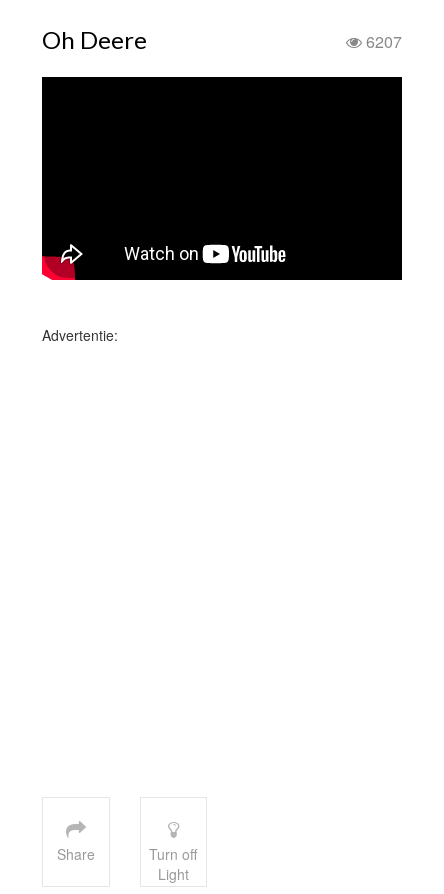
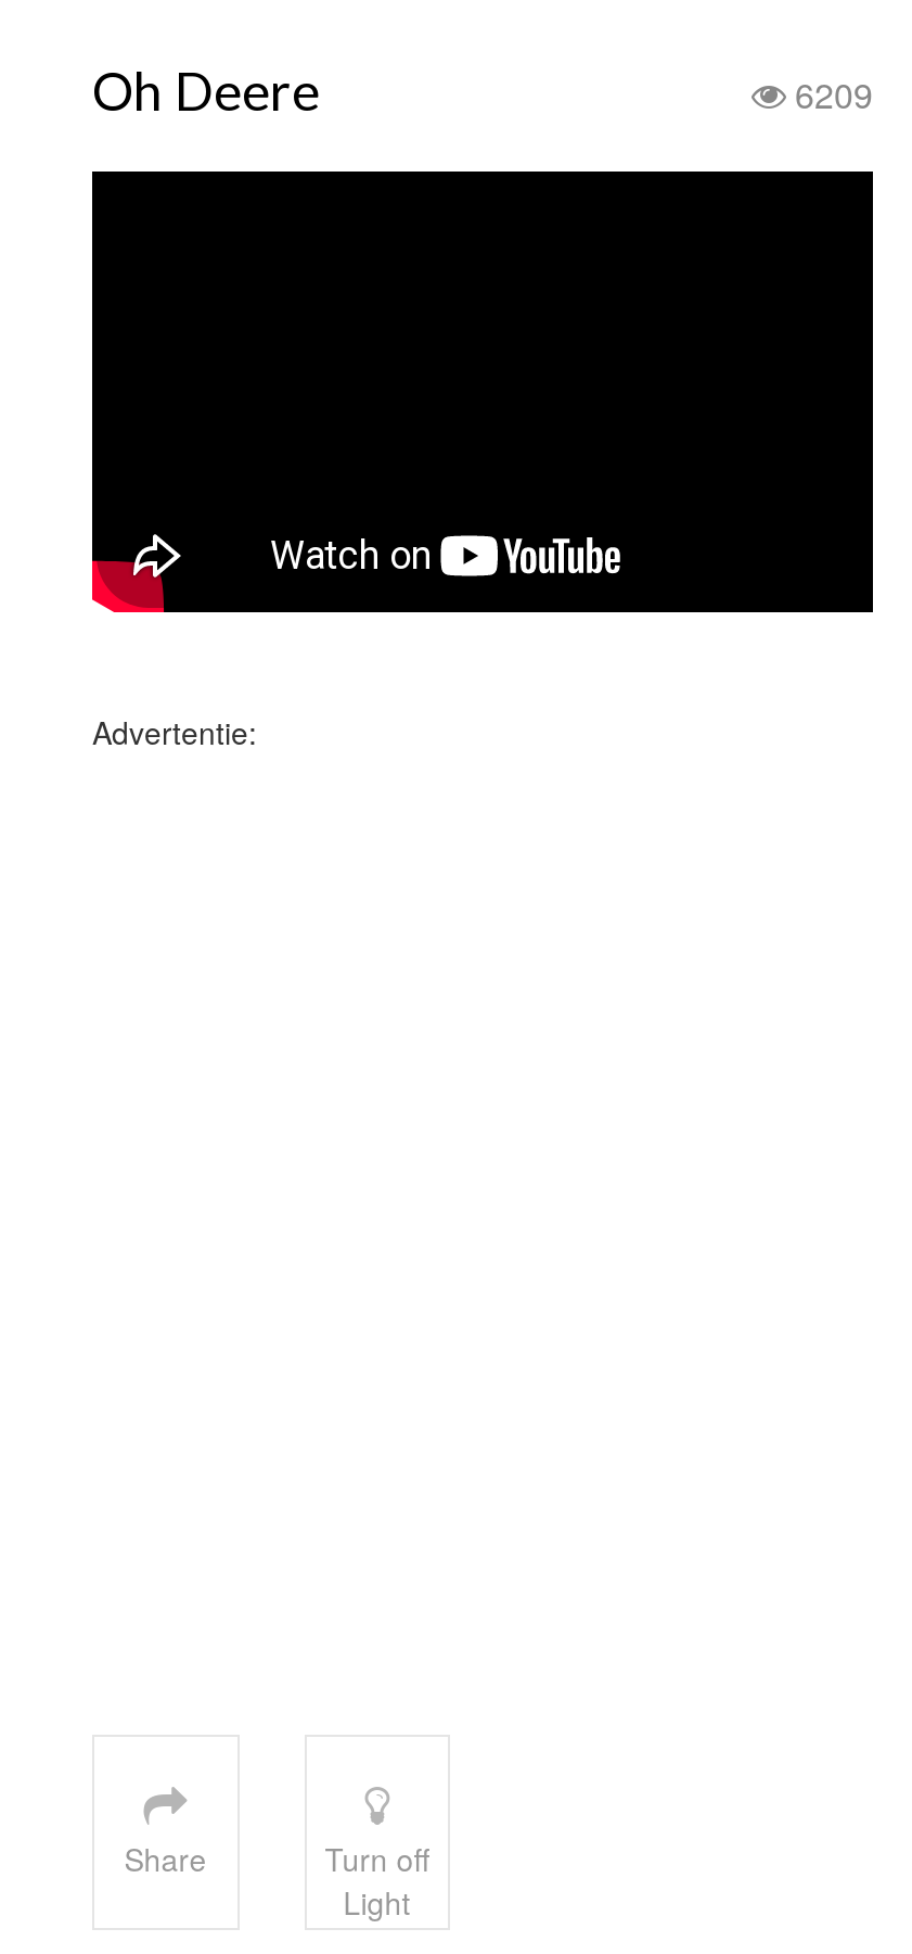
- 6207
+ 6209
